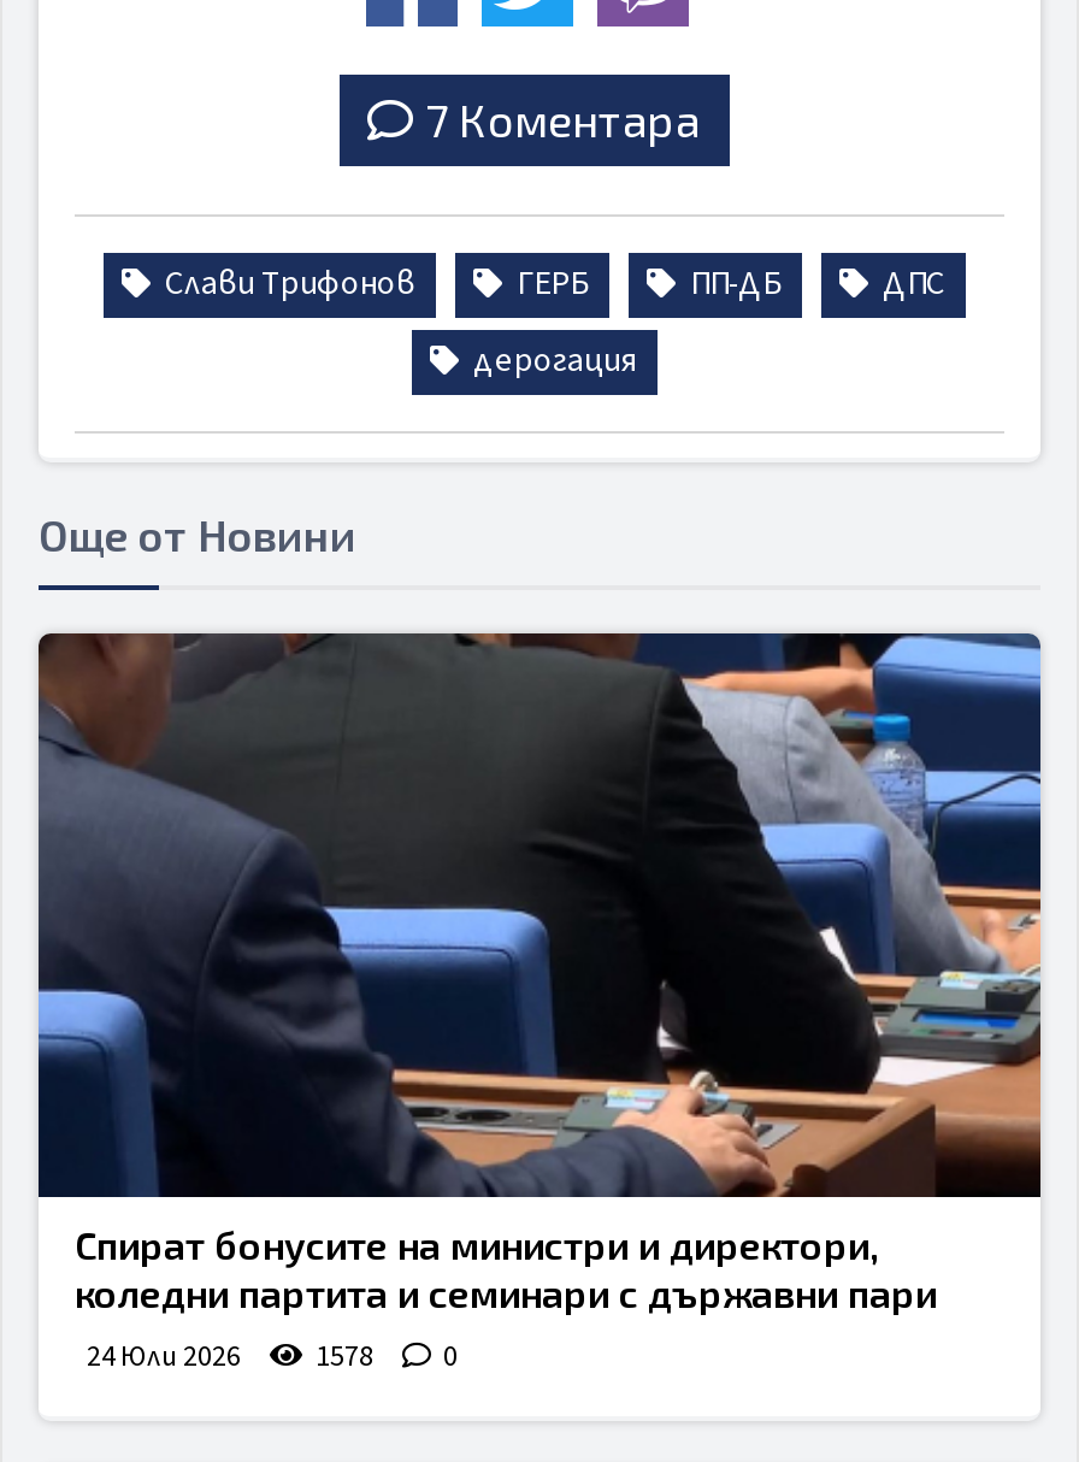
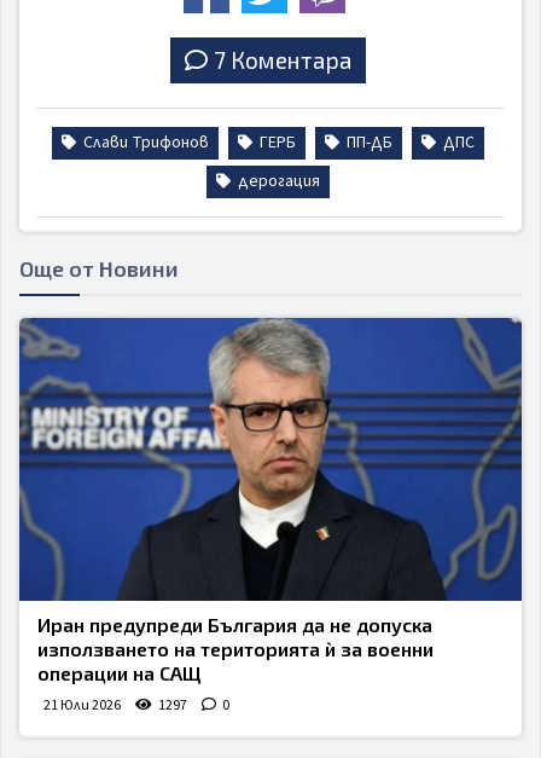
- [image]
- Спират бонусите на министри и директори,
- коледни партита и семинари с държавни пари
+ [image]
+ Иран предупреди България да не допуска
+ използването на територията ѝ за военни
+ операции на САЩ

- 24 Юли 2026
- 1578
+ 21 Юли 2026
+ 1297
